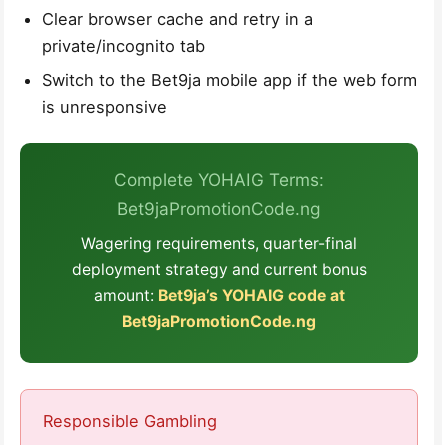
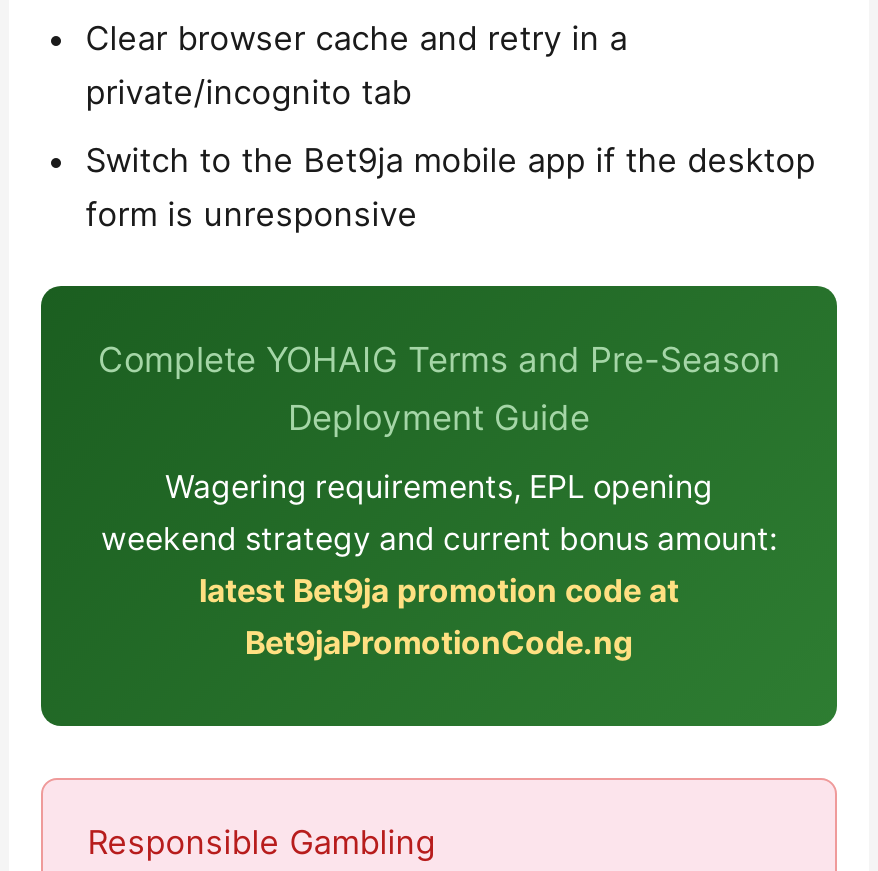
- Switch to the Bet9ja mobile app if the web form
- is unresponsive
+ Switch to the Bet9ja mobile app if the desktop
+ form is unresponsive

- Complete YOHAIG Terms:
- Bet9jaPromotionCode.ng
+ Complete YOHAIG Terms and Pre-Season
+ Deployment Guide

- Wagering requirements, quarter-final
- deployment strategy and current bonus
- amount: Bet9ja’s YOHAIG code at
+ Wagering requirements, EPL opening
+ weekend strategy and current bonus amount:
+ latest Bet9ja promotion code at
